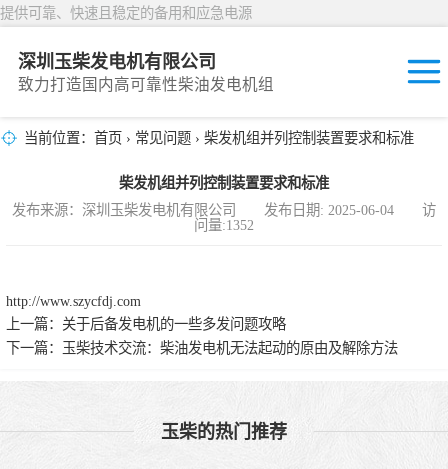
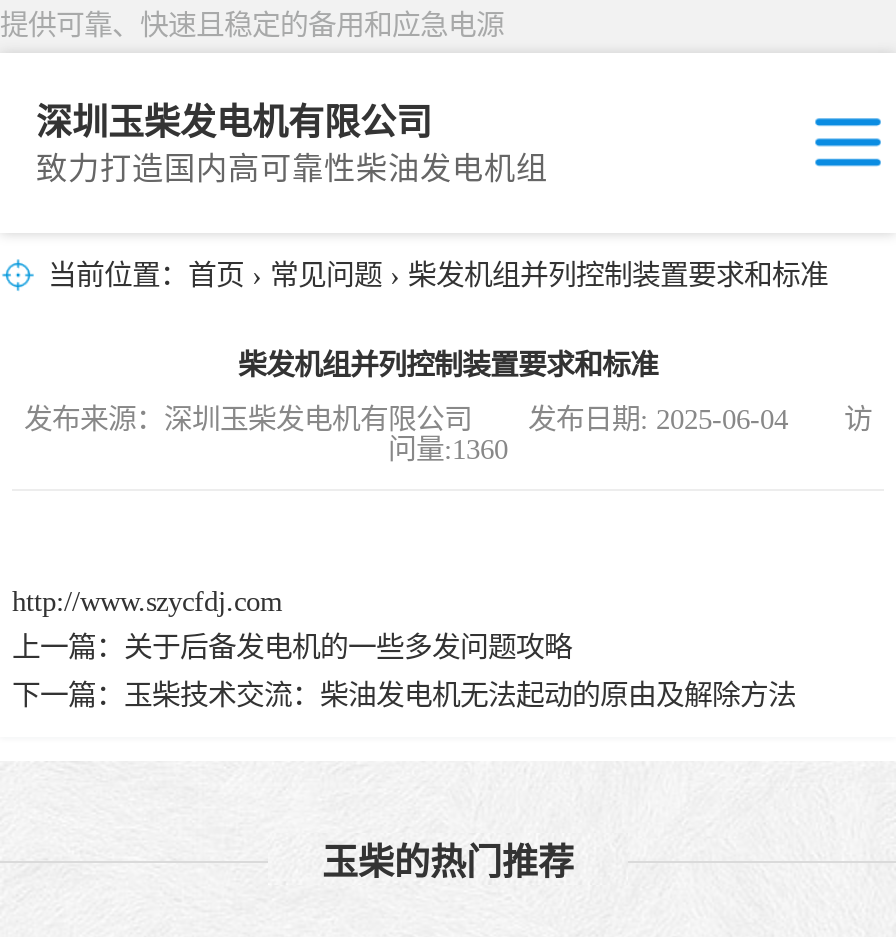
- 问量:1352
+ 问量:1360
